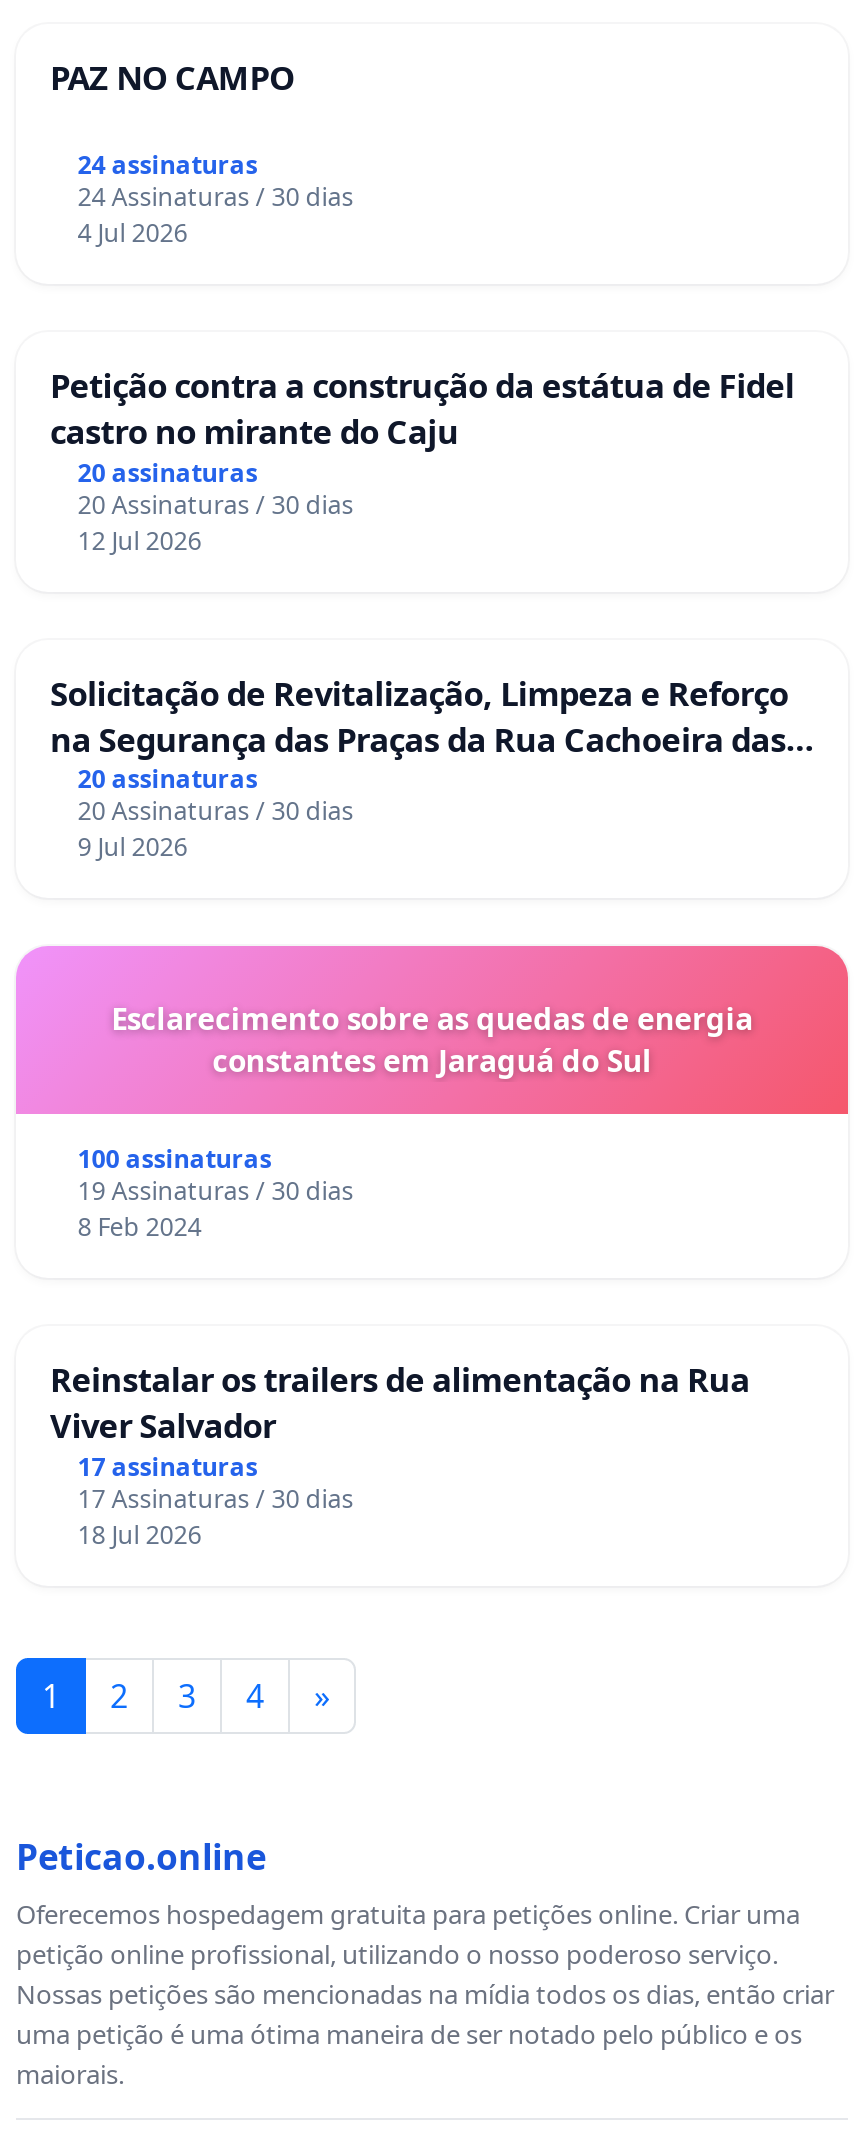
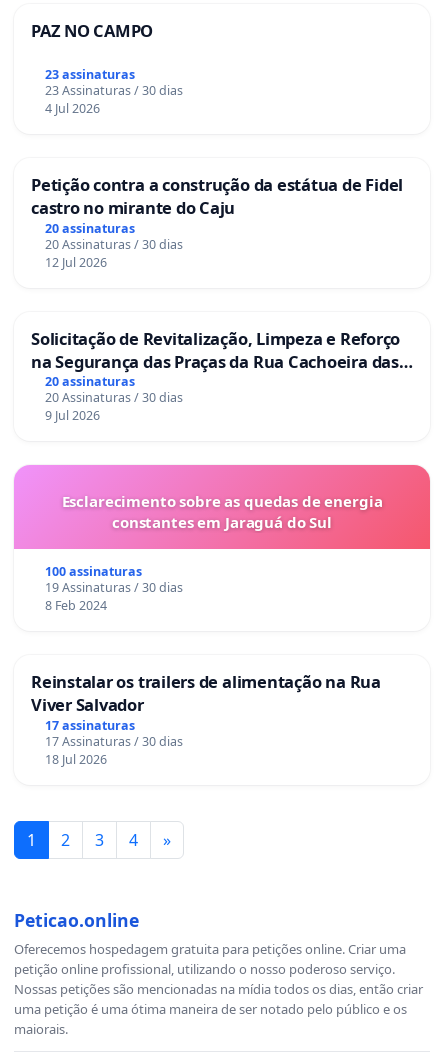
- 24 assinaturas
+ 23 assinaturas

- 24 Assinaturas / 30 dias
+ 23 Assinaturas / 30 dias
